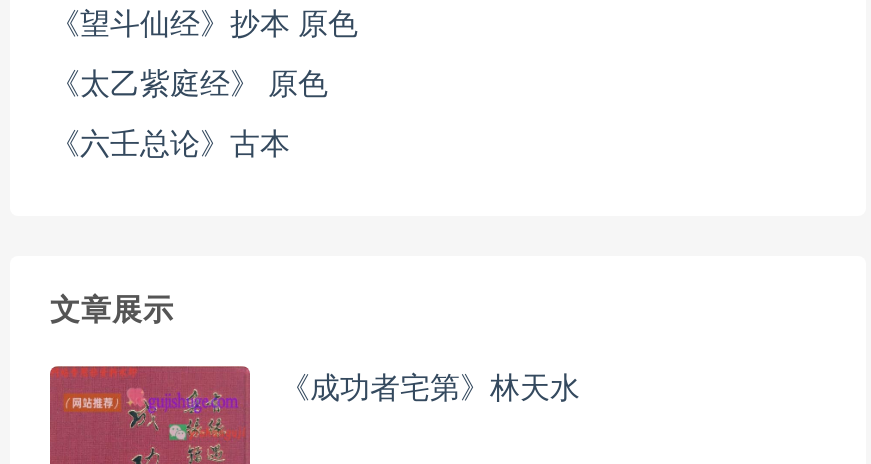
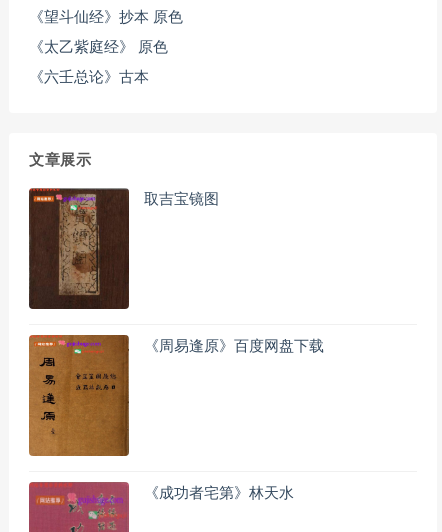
+ [image]
+ 取吉宝镜图

+ [image]
+ 《周易逢原》百度网盘下载
